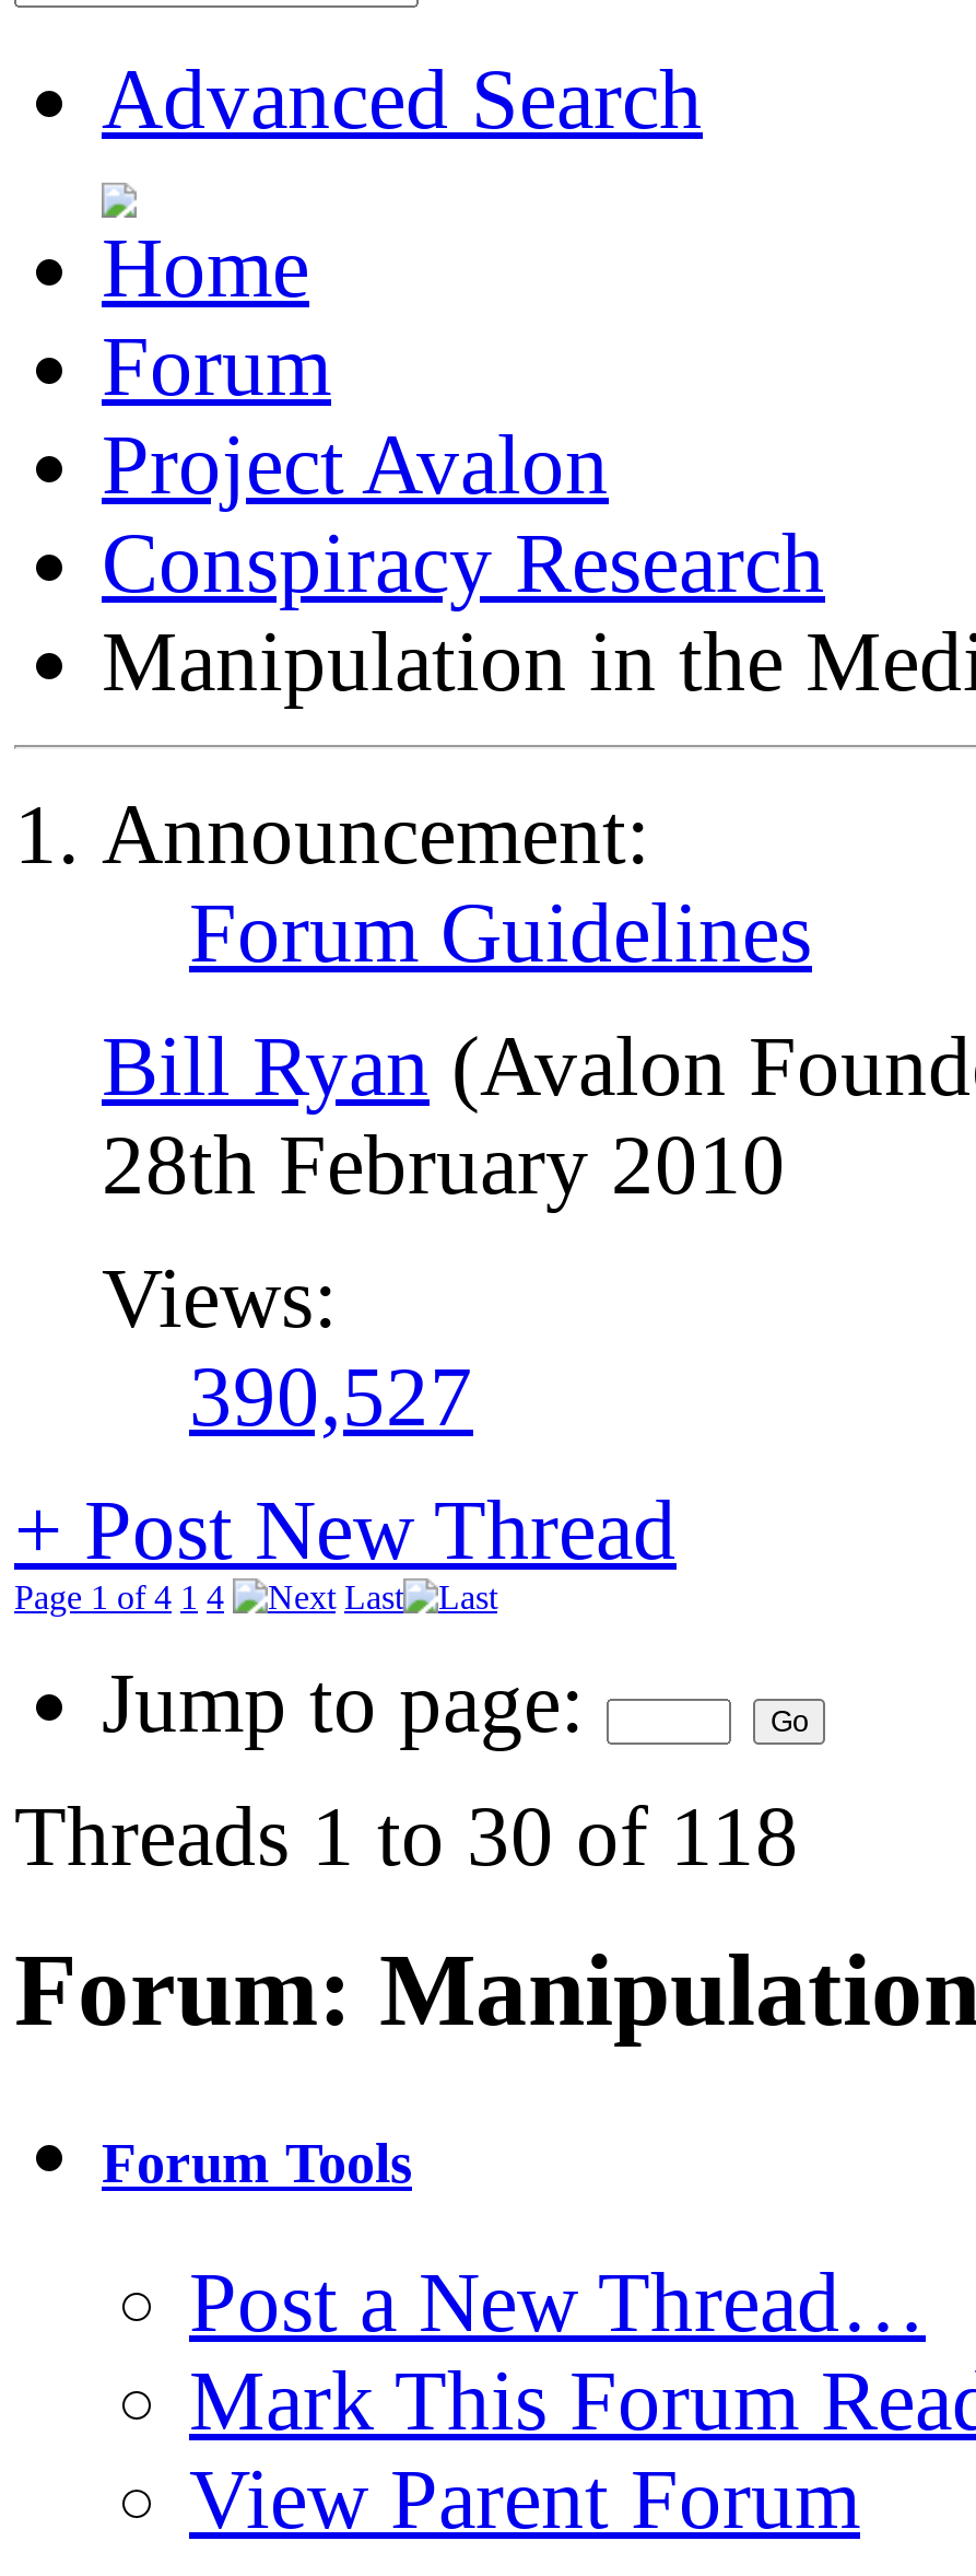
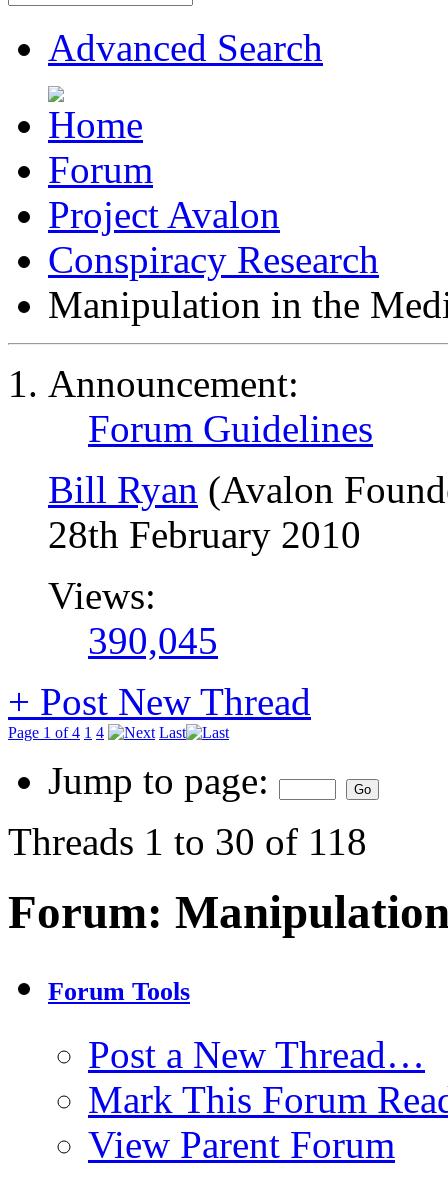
- 390,527
+ 390,045
